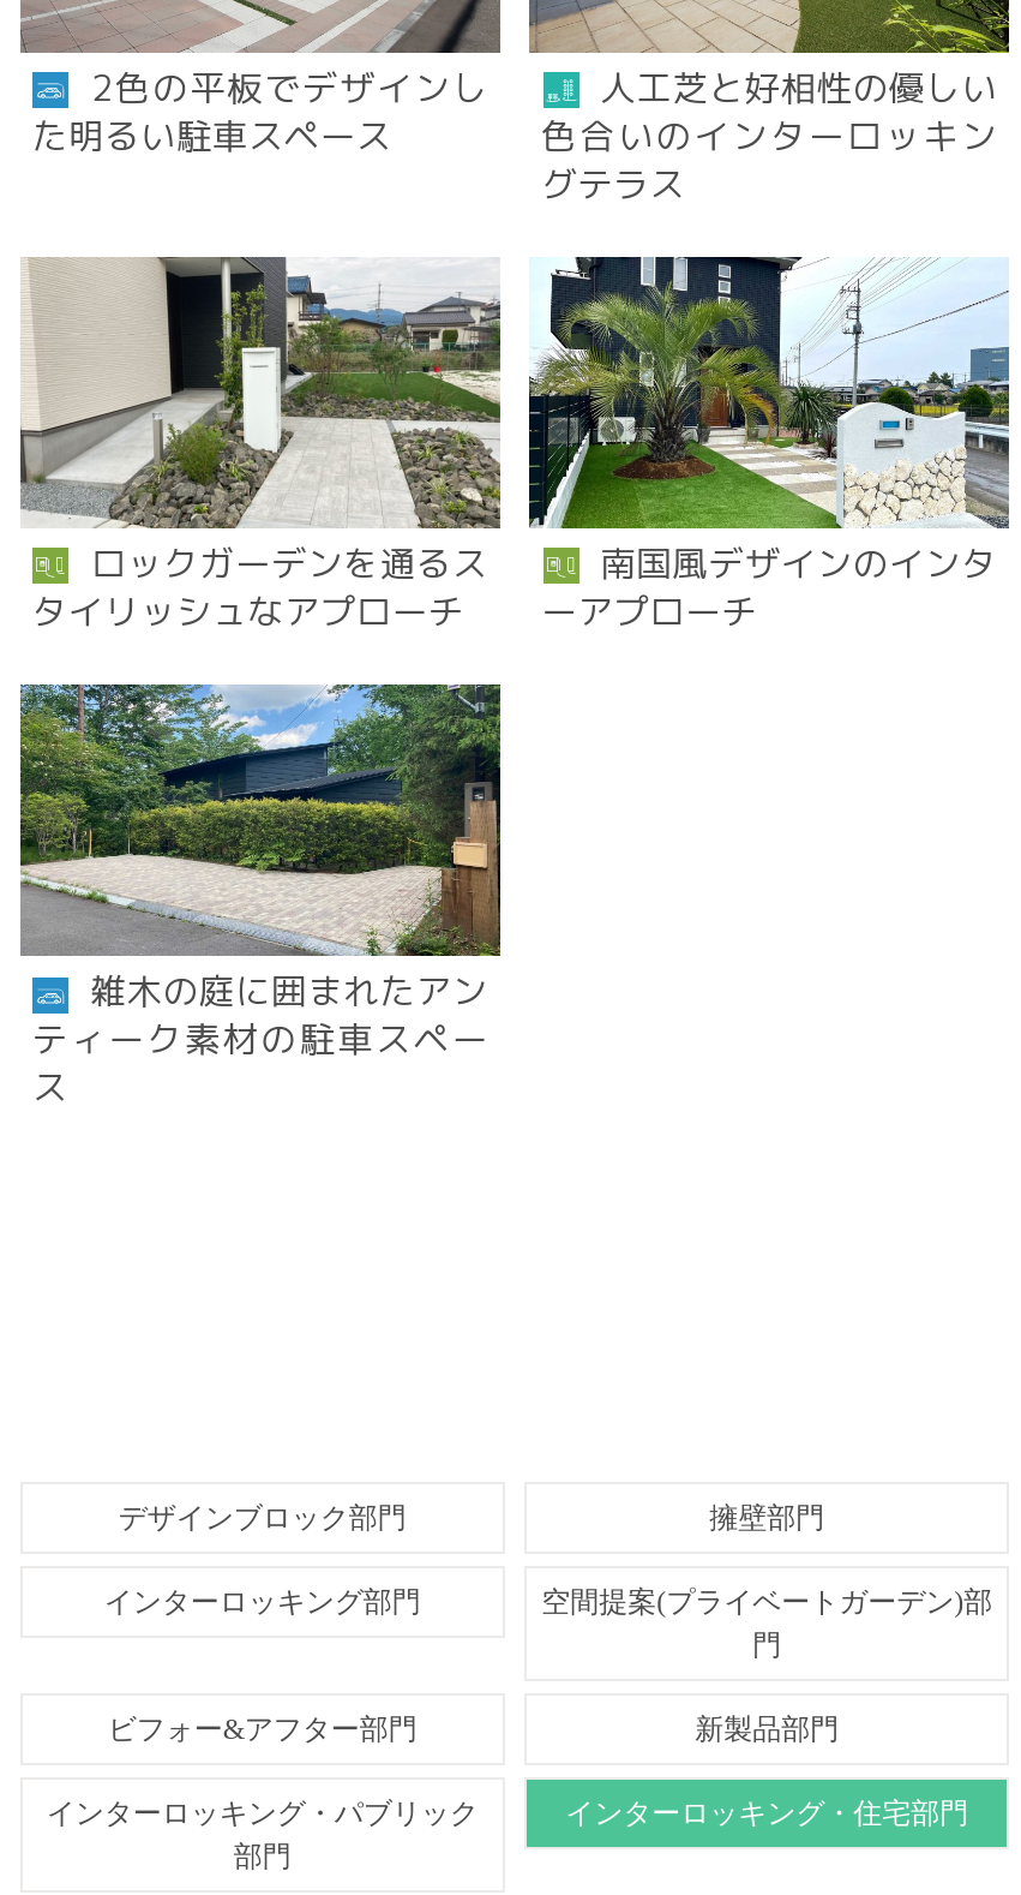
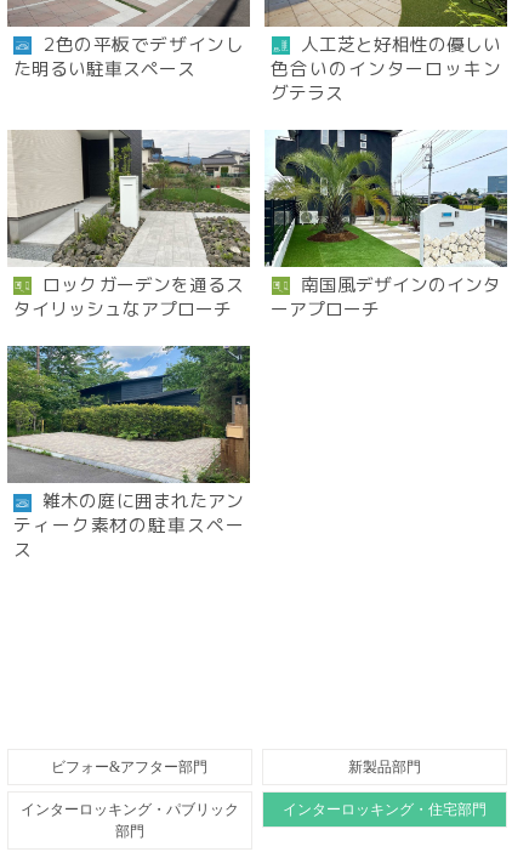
- デザインブロック部門
- 擁壁部門
- インターロッキング部門
- 空間提案(プライベートガーデン)部
- 門
